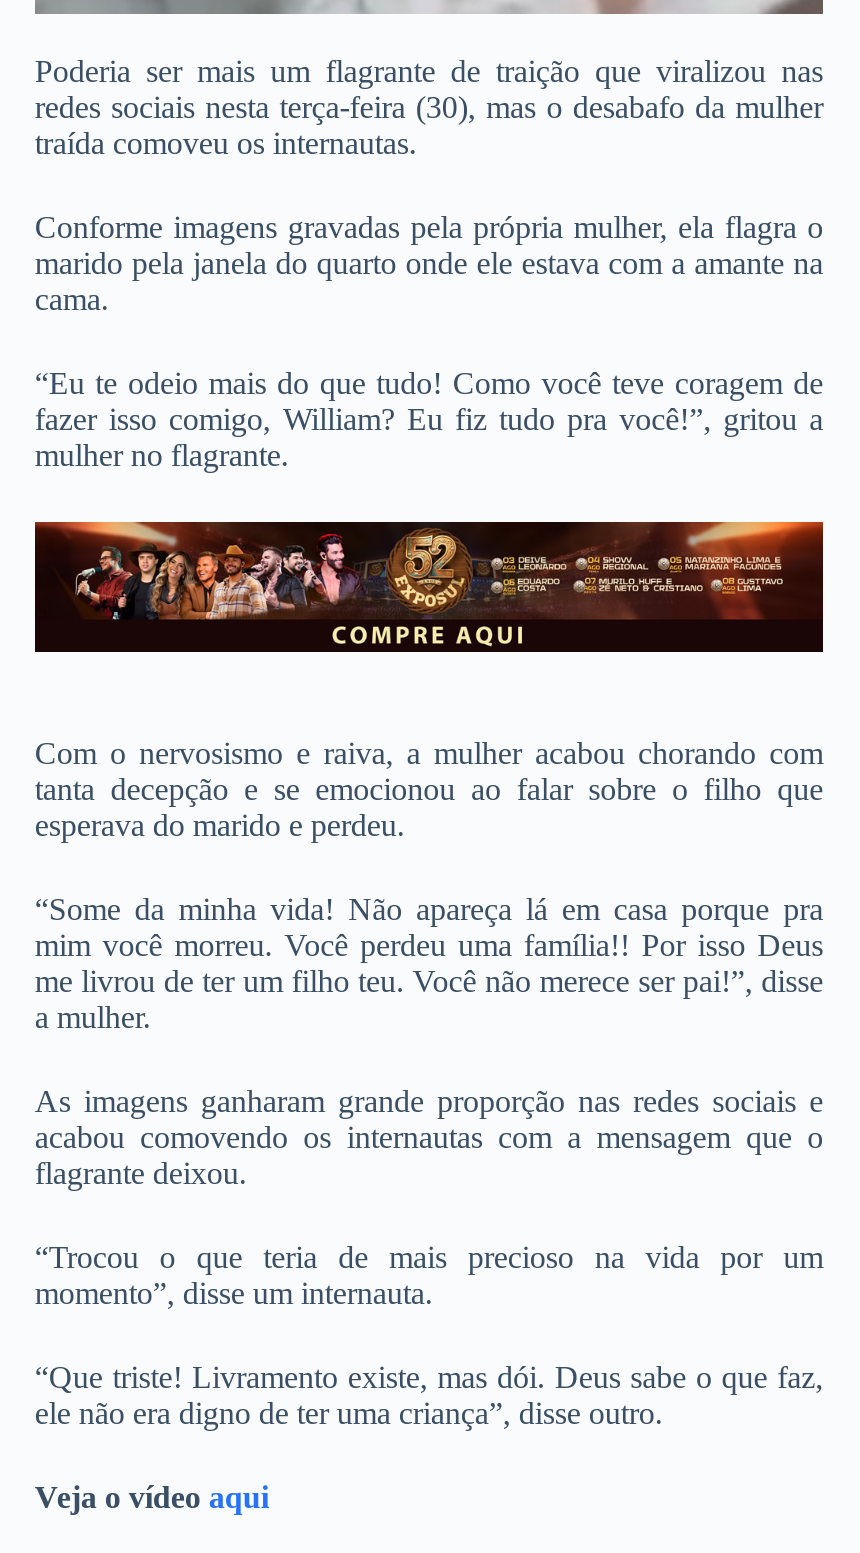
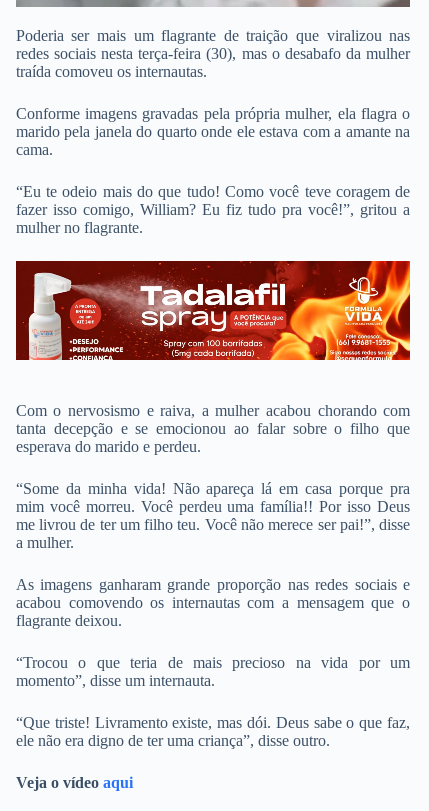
- [image]
+ [image]
